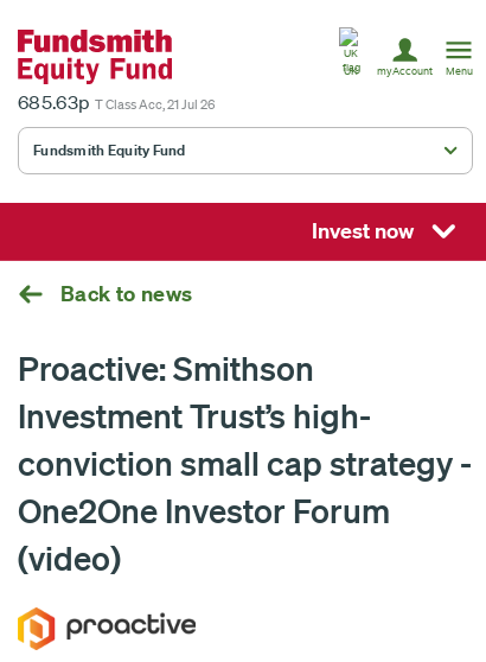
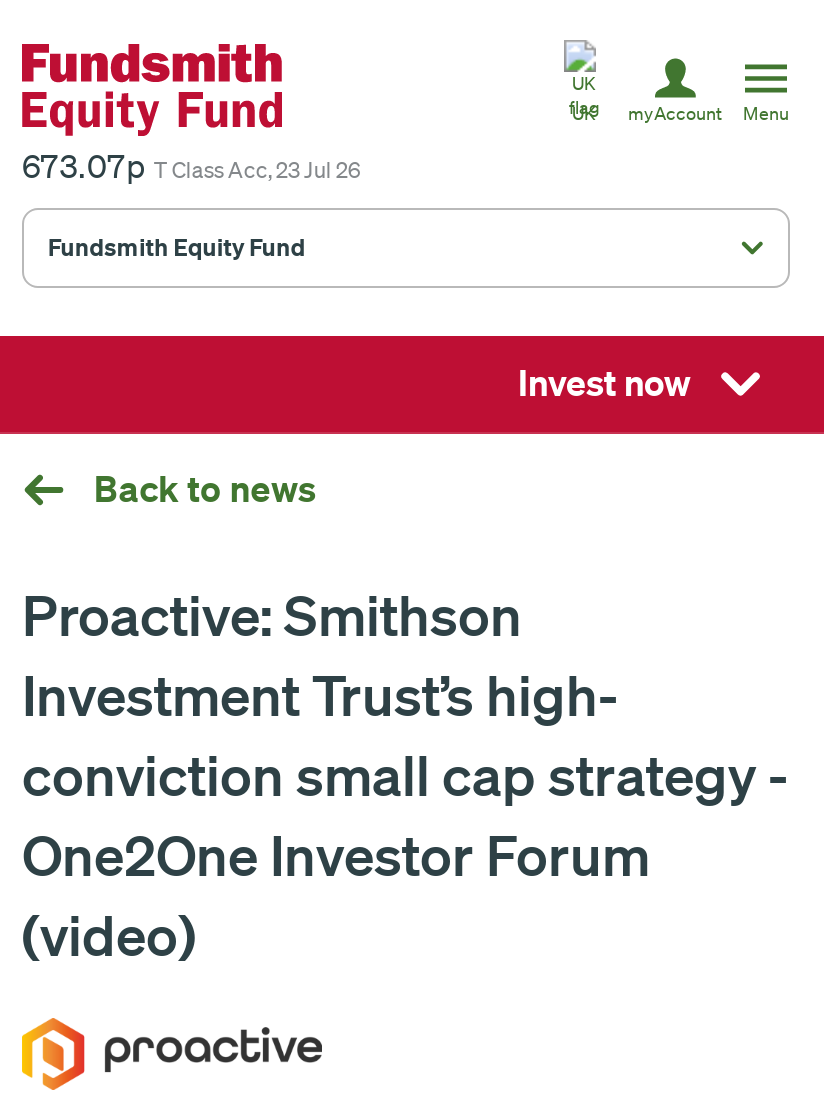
- 685.63p T Class Acc, 21 Jul 26
+ 673.07p T Class Acc, 23 Jul 26
